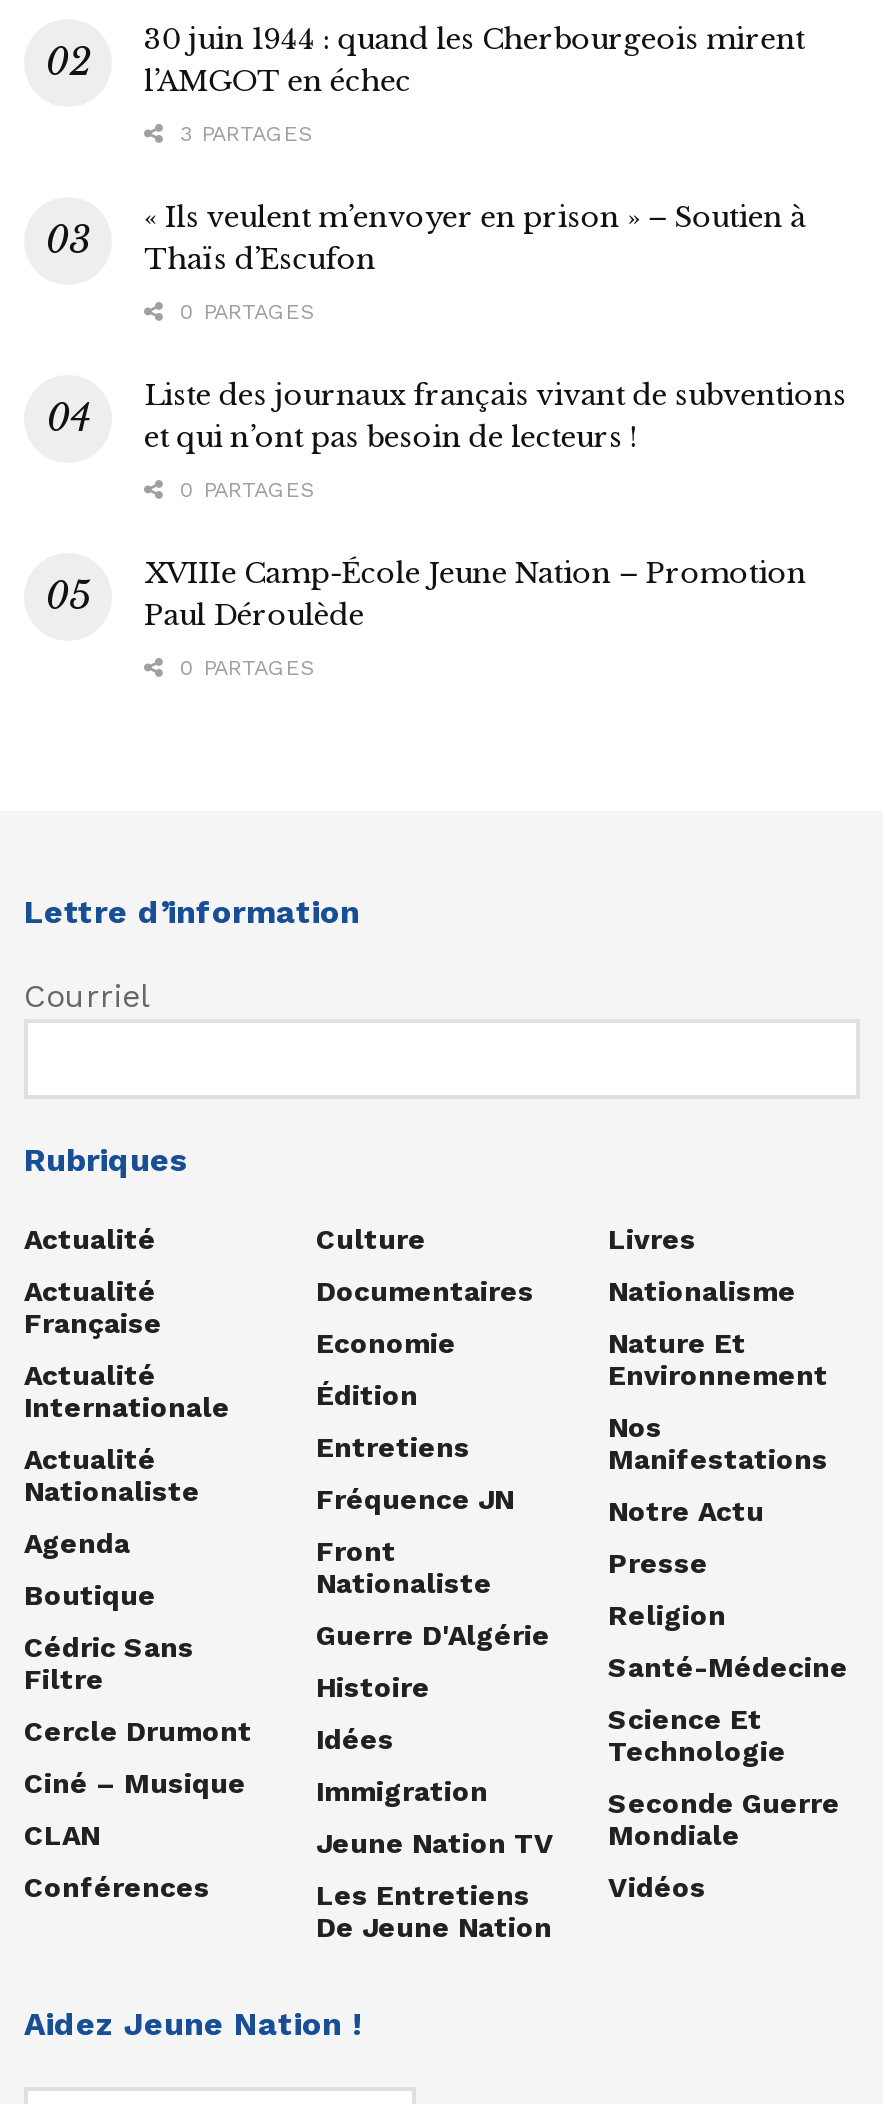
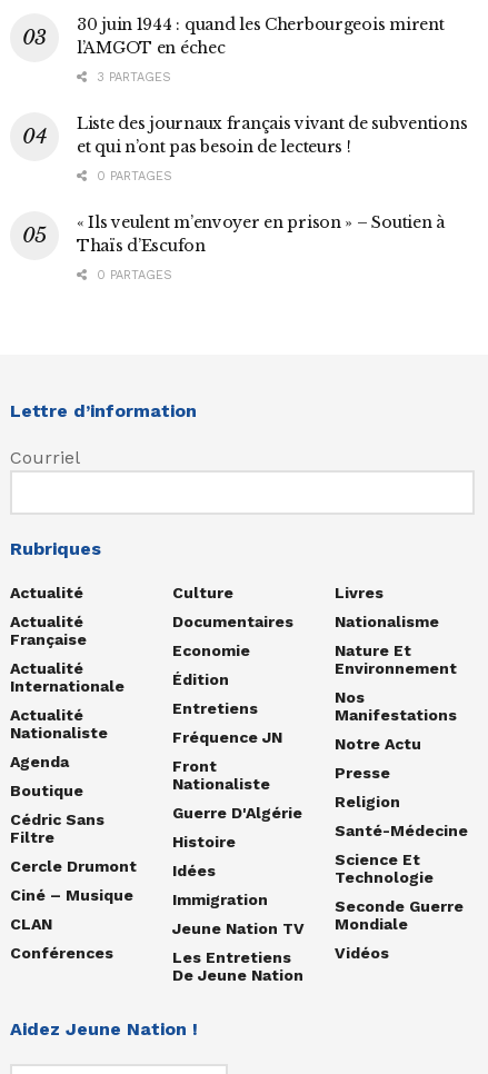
moved down: « Ils veulent m’envoyer en prison » – Soutien à | Thaïs d’Escufon

- 0 PARTAGES

- XVIIIe Camp-École Jeune Nation – Promotion
- Paul Déroulède
